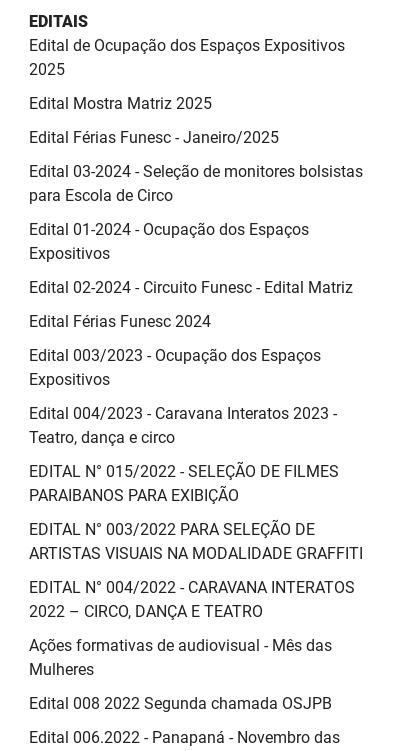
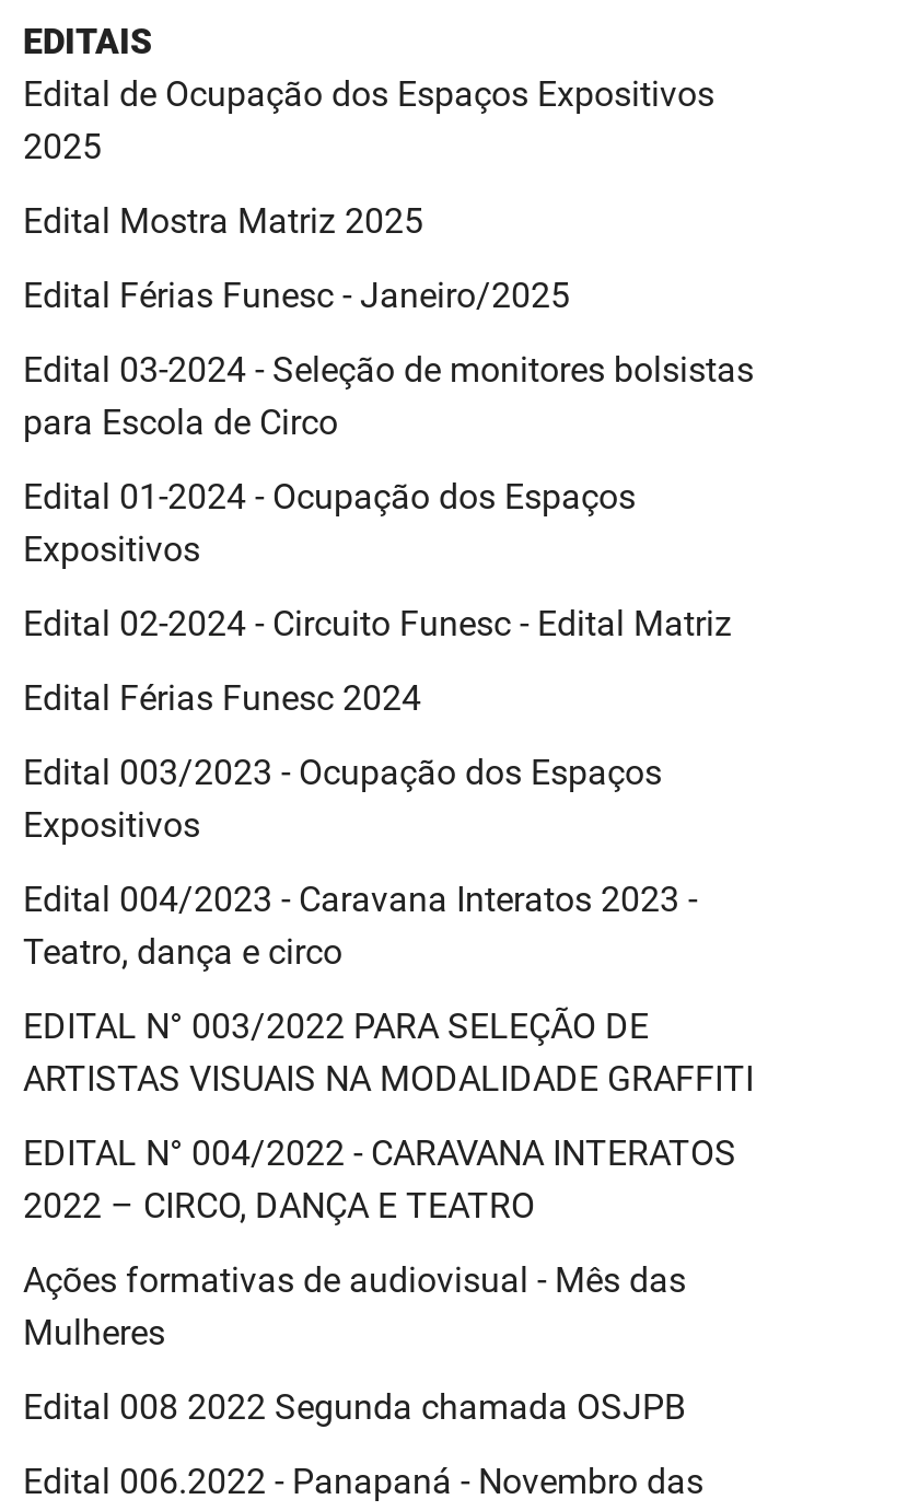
- EDITAL N° 015/2022 - SELEÇÃO DE FILMES
- PARAIBANOS PARA EXIBIÇÃO
